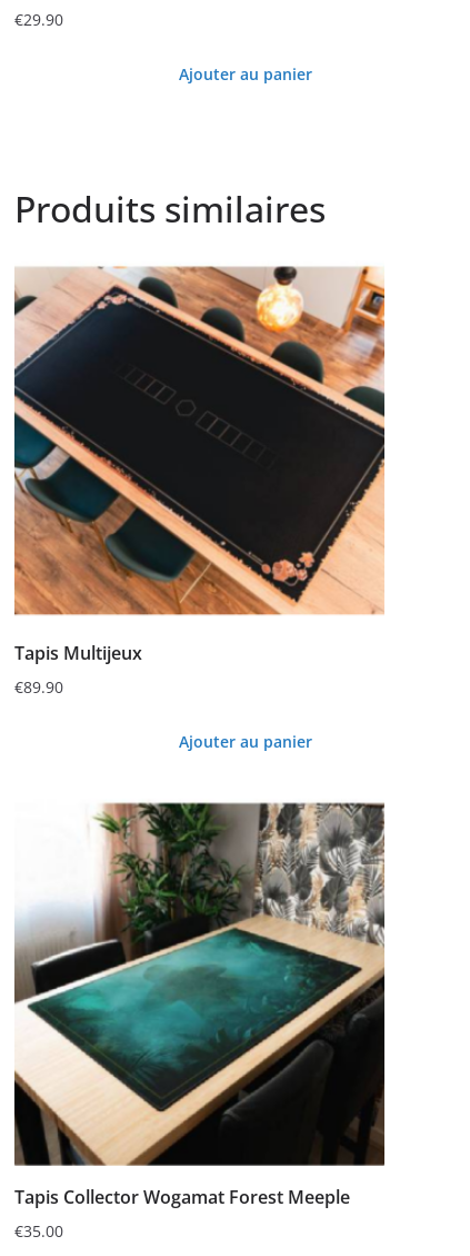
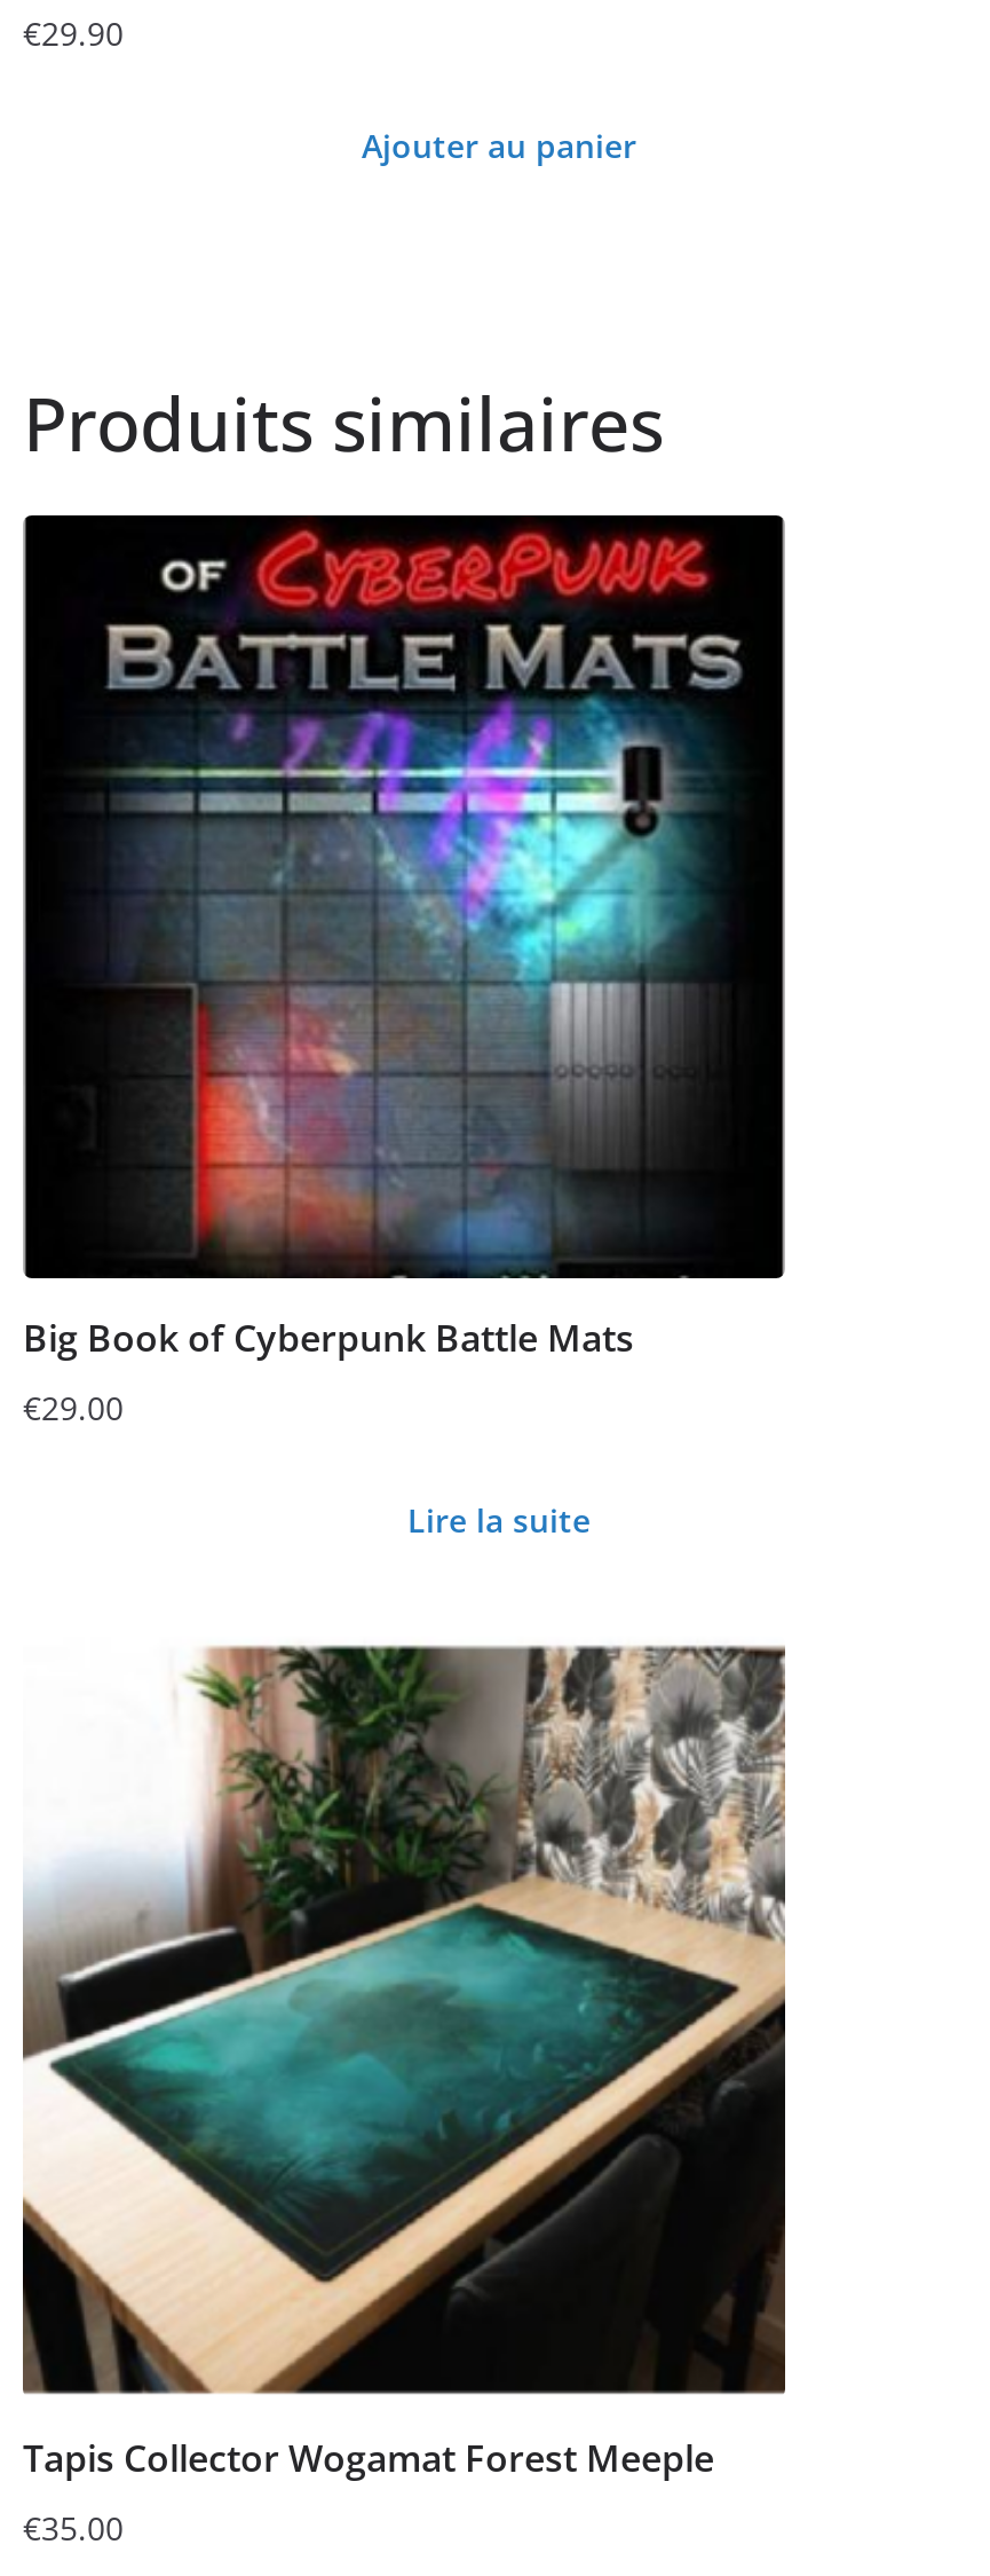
- [image]
- Tapis Multijeux
+ [image]
+ Big Book of Cyberpunk Battle Mats

- €89.90
+ €29.00

- Ajouter au panier
+ Lire la suite
